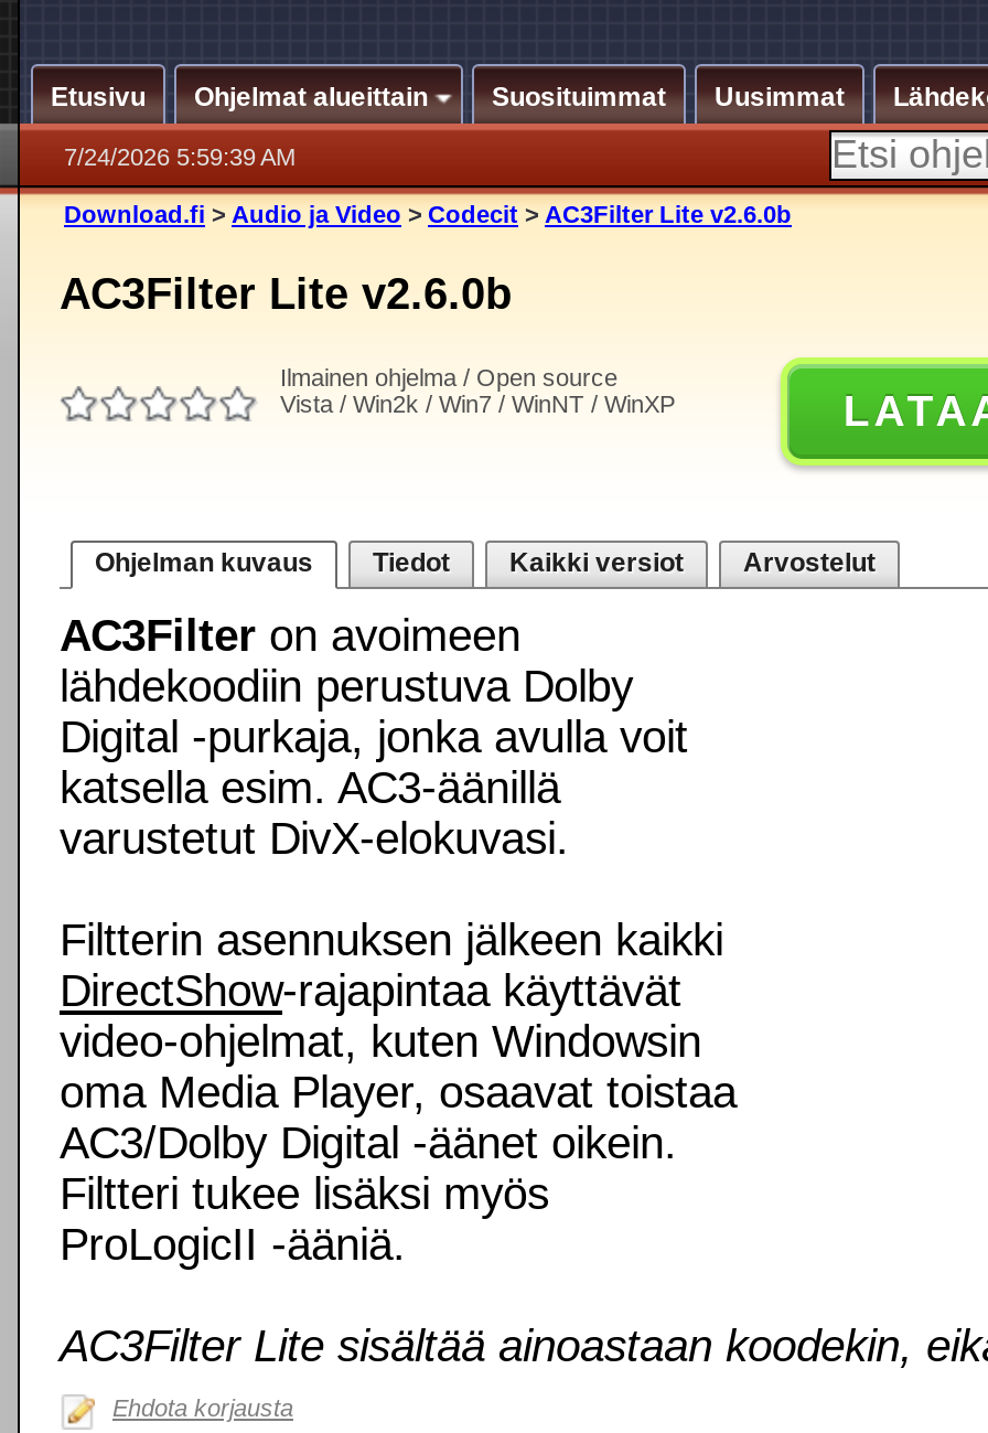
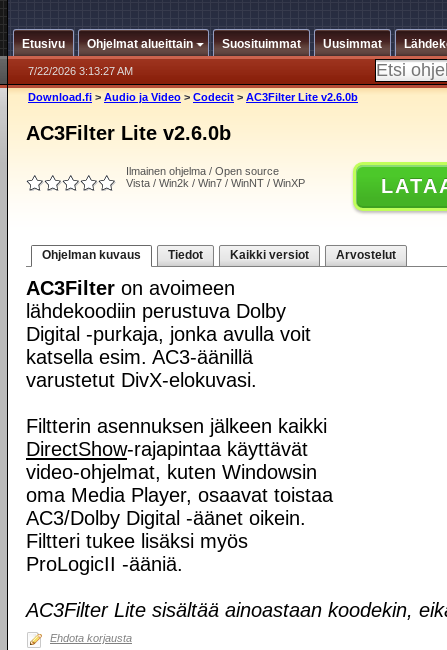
- 7/24/2026 5:59:39 AM
+ 7/22/2026 3:13:27 AM
